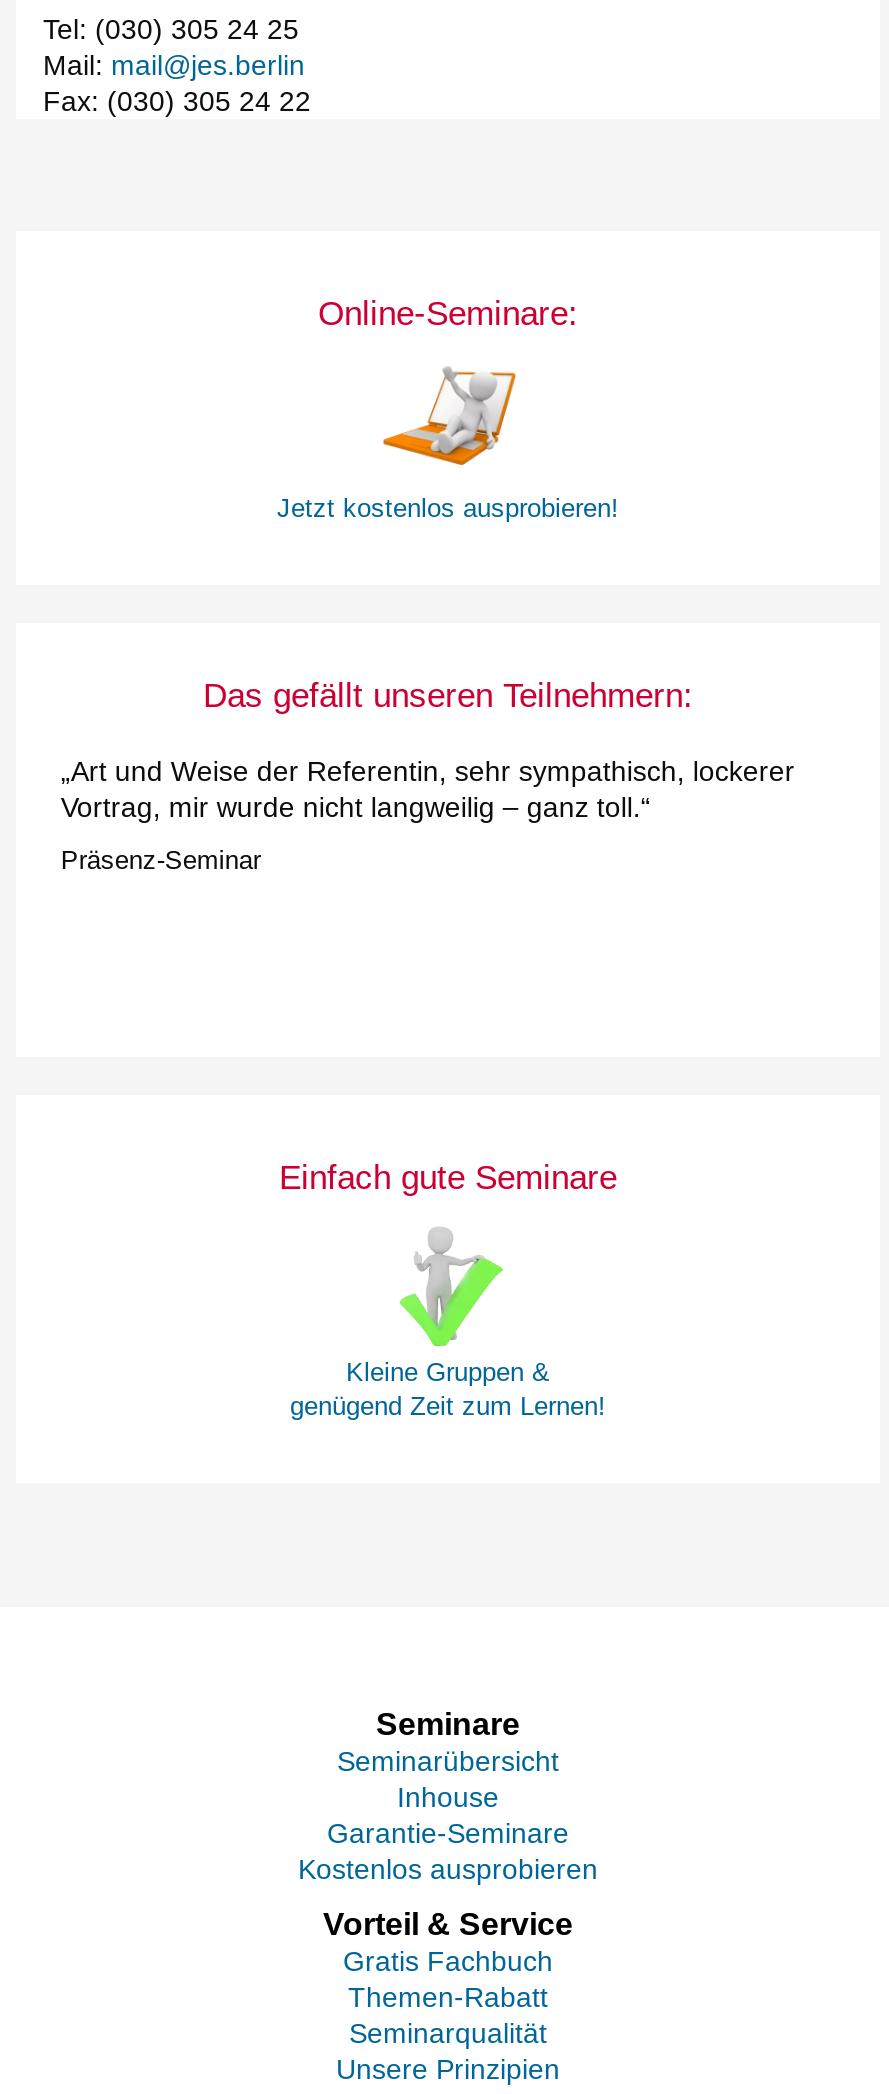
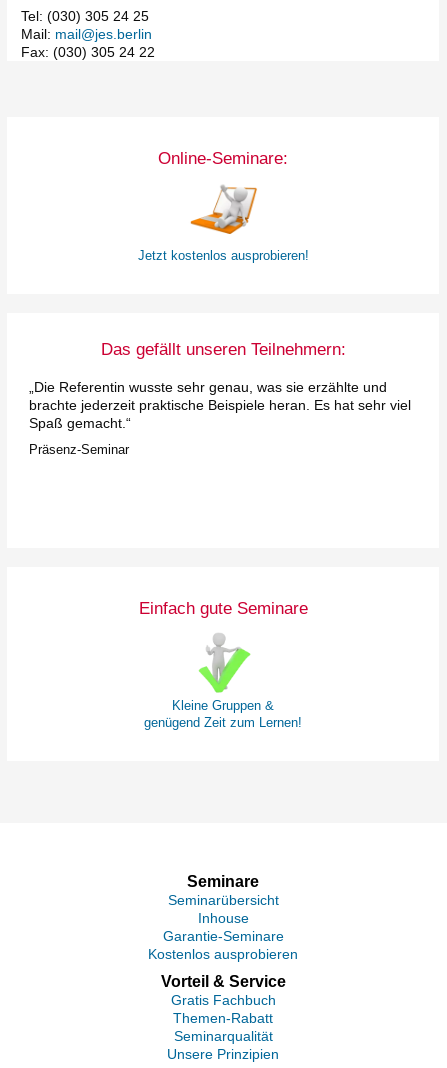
- „Art und Weise der Referentin, sehr sympathisch, lockerer
- Vortrag, mir wurde nicht langweilig – ganz toll.“
+ „Die Referentin wusste sehr genau, was sie erzählte und
+ brachte jederzeit praktische Beispiele heran. Es hat sehr viel
+ Spaß gemacht.“
